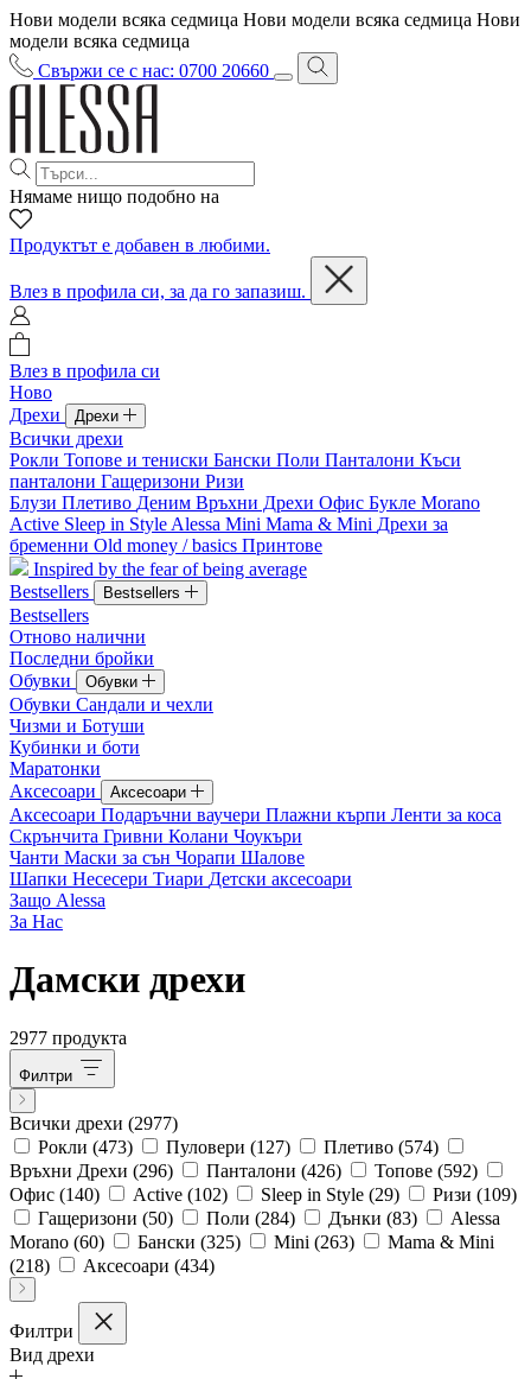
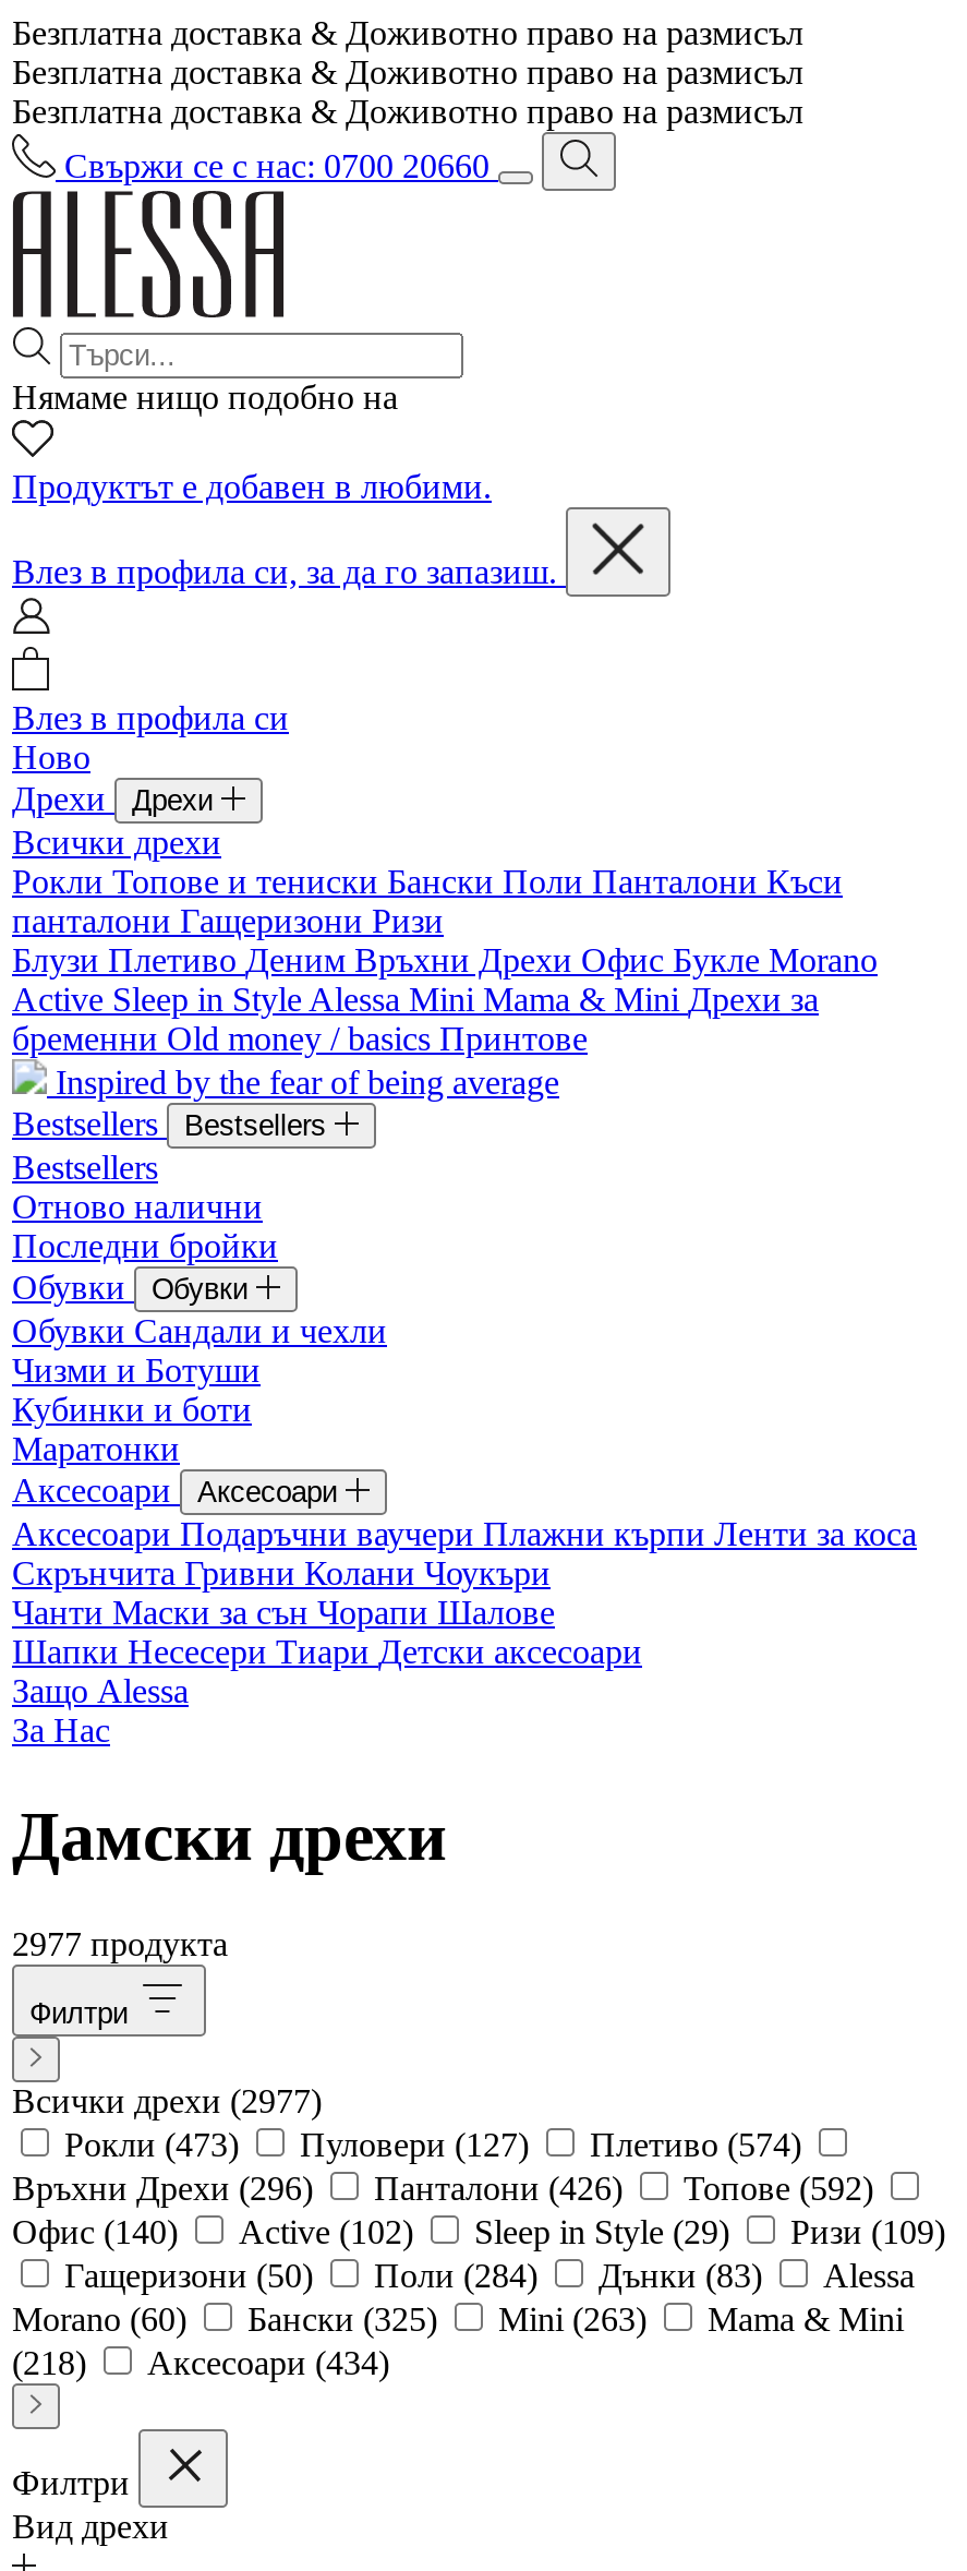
- Нови модели всяка седмица Нови модели всяка седмица Нови
- модели всяка седмица
+ Безплатна доставка & Доживотно право на размисъл
+ Безплатна доставка & Доживотно право на размисъл
+ Безплатна доставка & Доживотно право на размисъл
